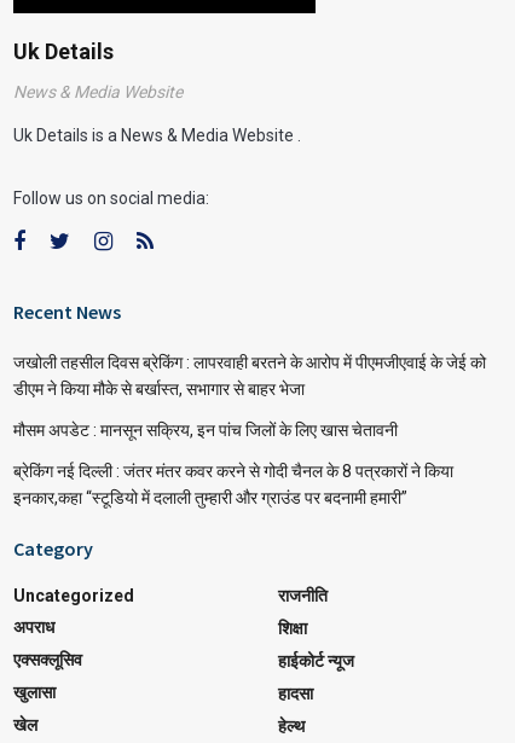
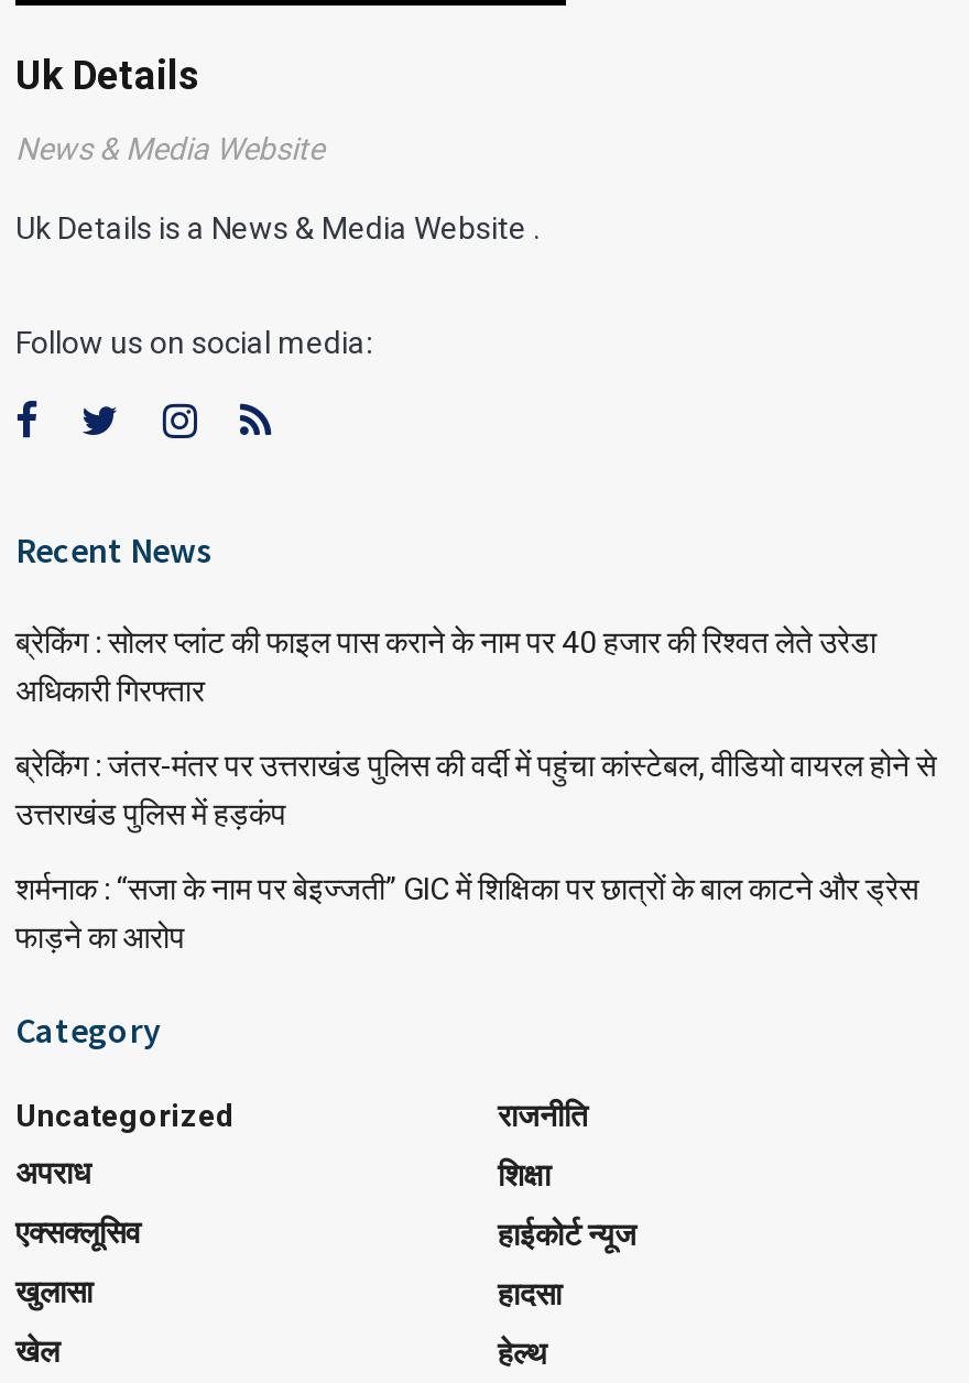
- जखोली तहसील दिवस ब्रेकिंग : लापरवाही बरतने के आरोप में पीएमजीएवाई के जेई को
- डीएम ने किया मौके से बर्खास्त, सभागार से बाहर भेजा
+ ब्रेकिंग : सोलर प्लांट की फाइल पास कराने के नाम पर 40 हजार की रिश्वत लेते उरेडा
+ अधिकारी गिरफ्तार

- मौसम अपडेट : मानसून सक्रिय, इन पांच जिलों के लिए खास चेतावनी
+ ब्रेकिंग : जंतर-मंतर पर उत्तराखंड पुलिस की वर्दी में पहुंचा कांस्टेबल, वीडियो वायरल होने से
+ उत्तराखंड पुलिस में हड़कंप

- ब्रेकिंग नई दिल्ली : जंतर मंतर कवर करने से गोदी चैनल के 8 पत्रकारों ने किया
- इनकार,कहा “स्टूडियो में दलाली तुम्हारी और ग्राउंड पर बदनामी हमारी”
+ शर्मनाक : “सजा के नाम पर बेइज्जती” GIC में शिक्षिका पर छात्रों के बाल काटने और ड्रेस
+ फाड़ने का आरोप
